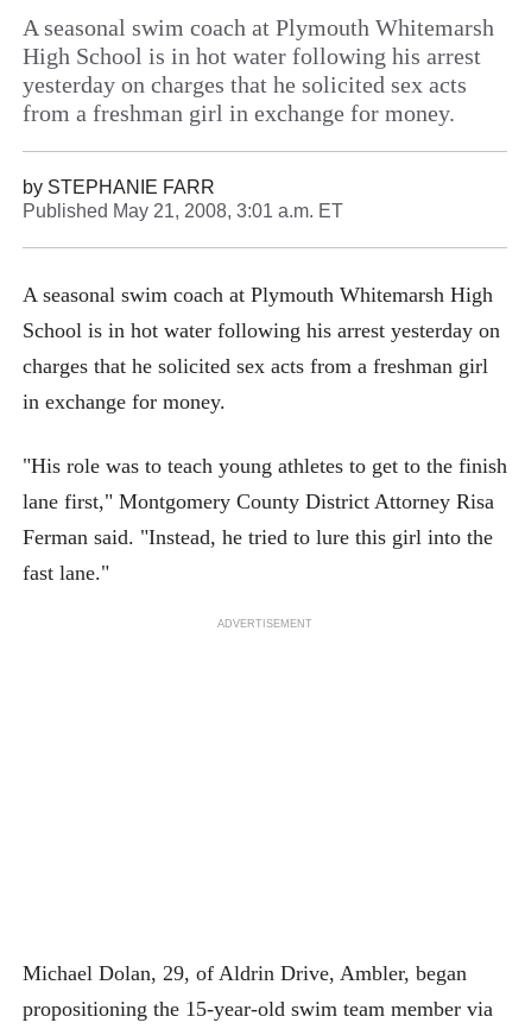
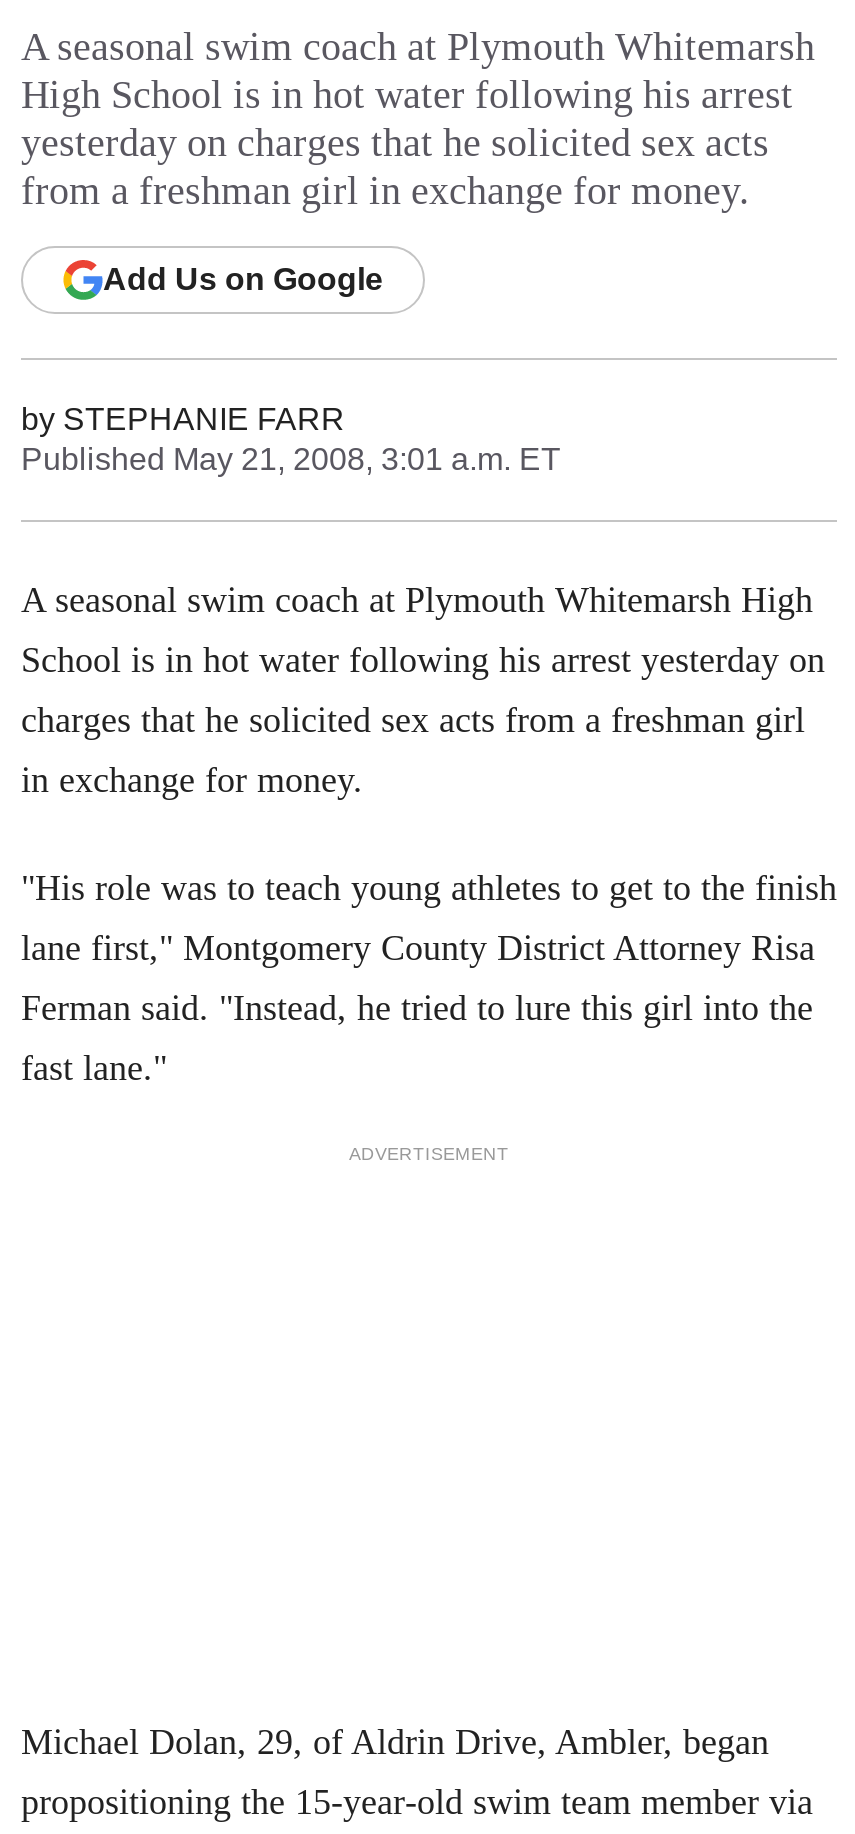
+ Add Us on Google
